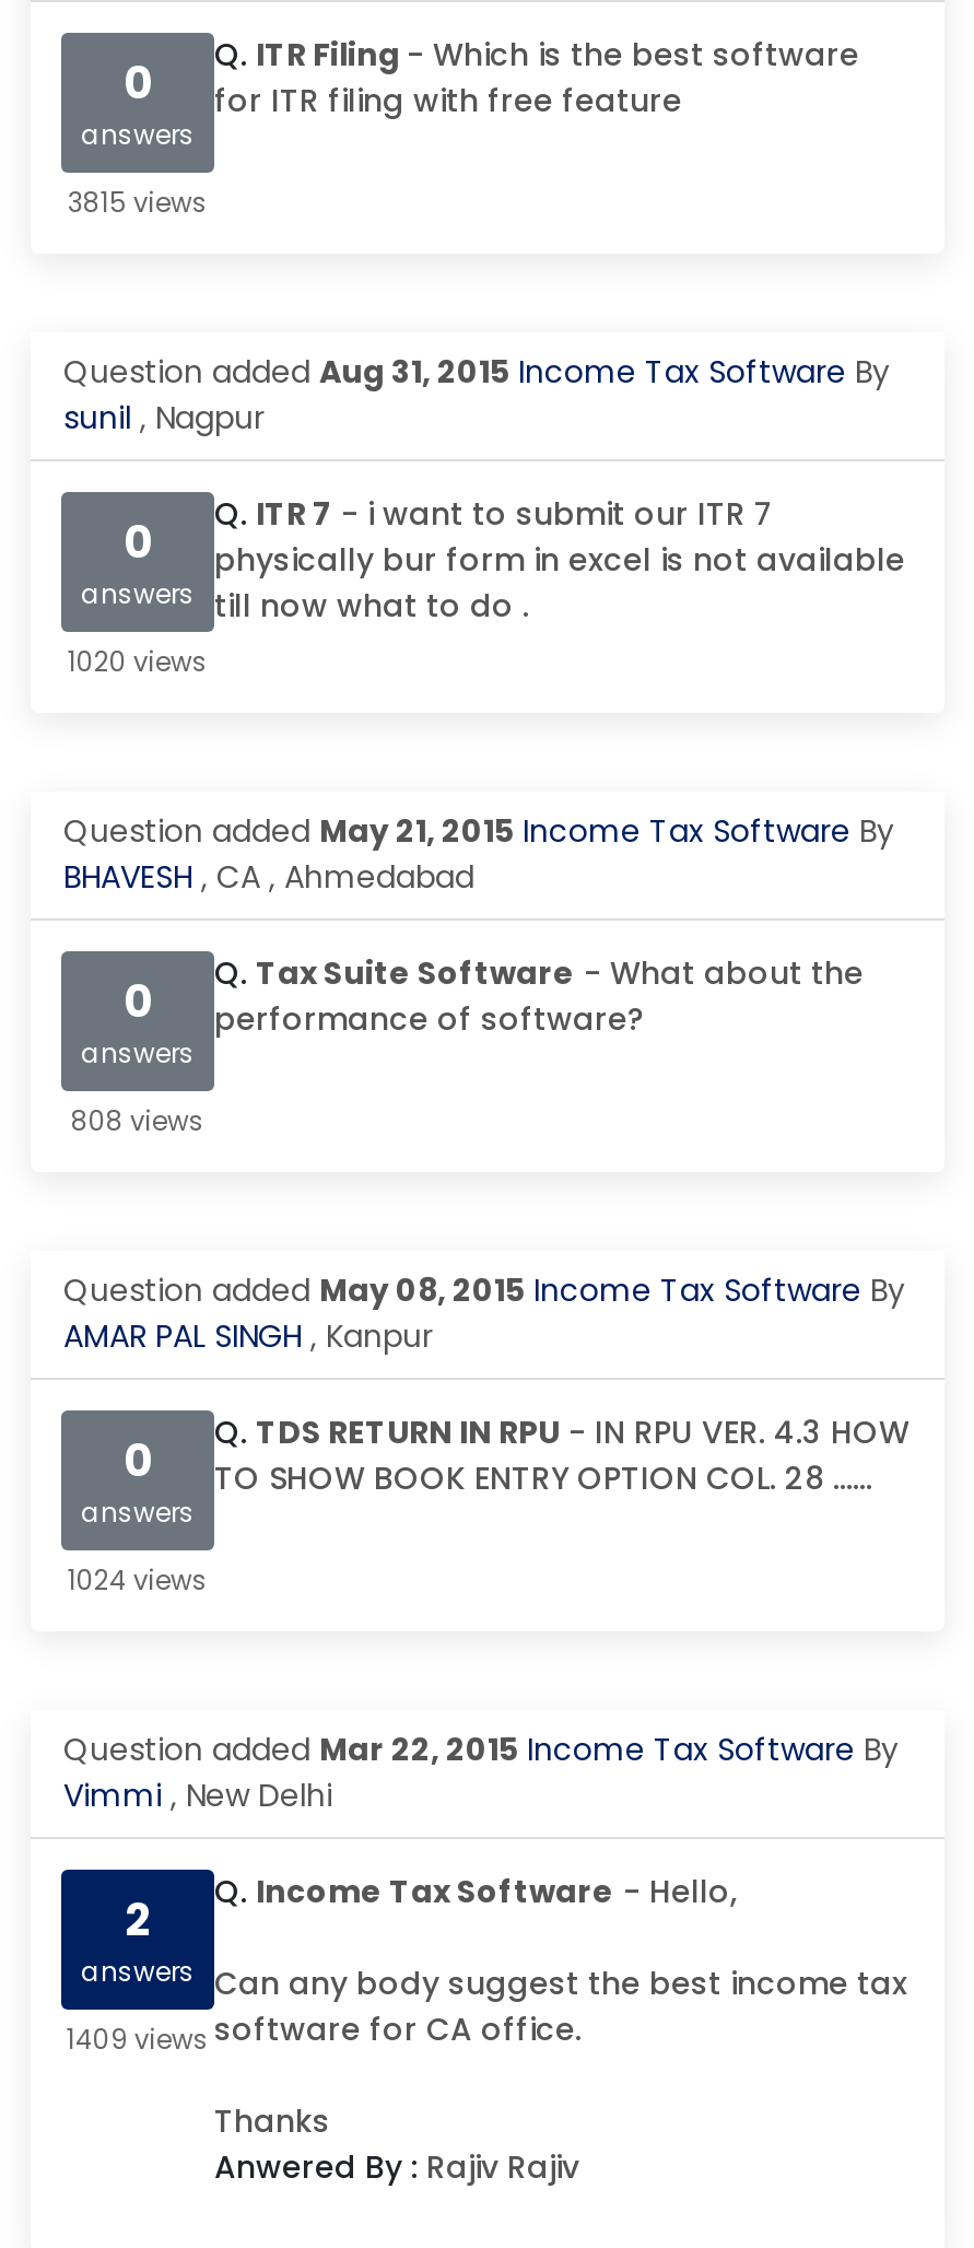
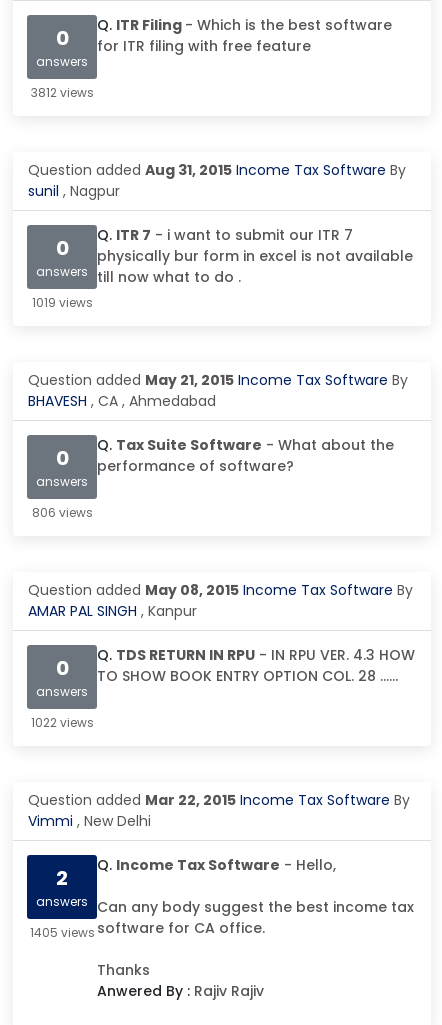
- 3815 views
+ 3812 views

- 1020 views
+ 1019 views

- 808 views
+ 806 views

- 1024 views
+ 1022 views

- 1409 views software for CA office.
+ 1405 views software for CA office.
